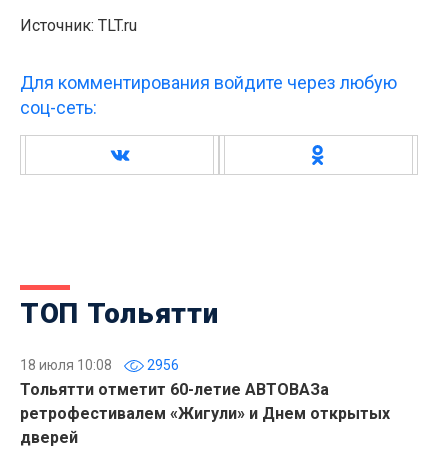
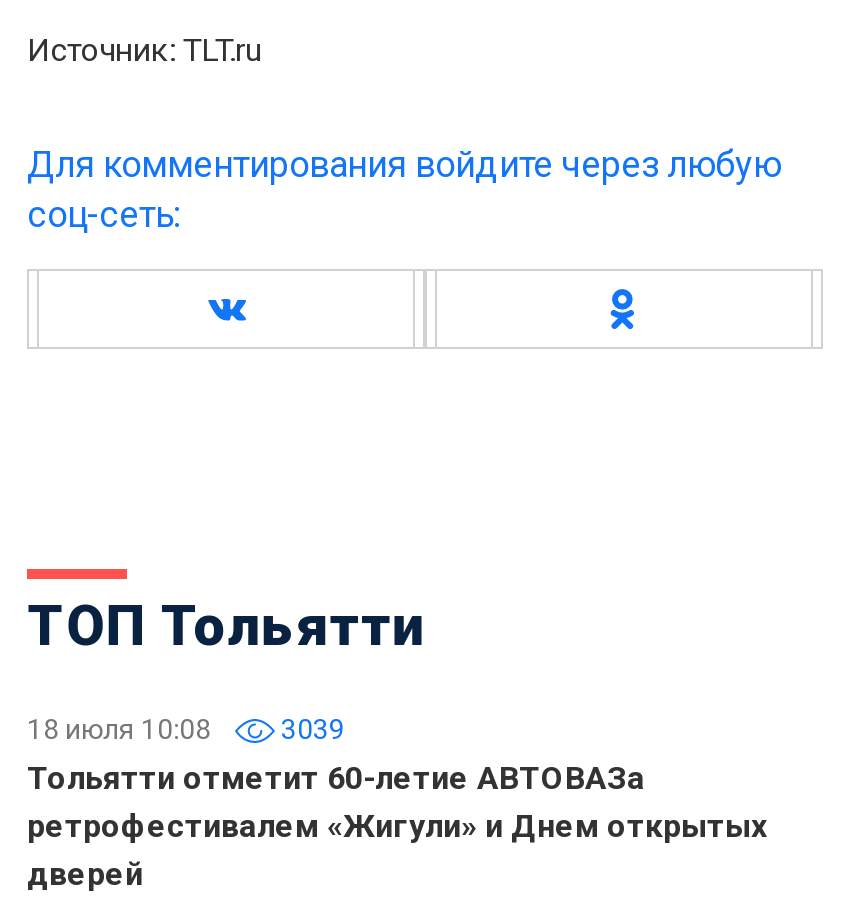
- 18 июля 10:08 2956
+ 18 июля 10:08 3039
